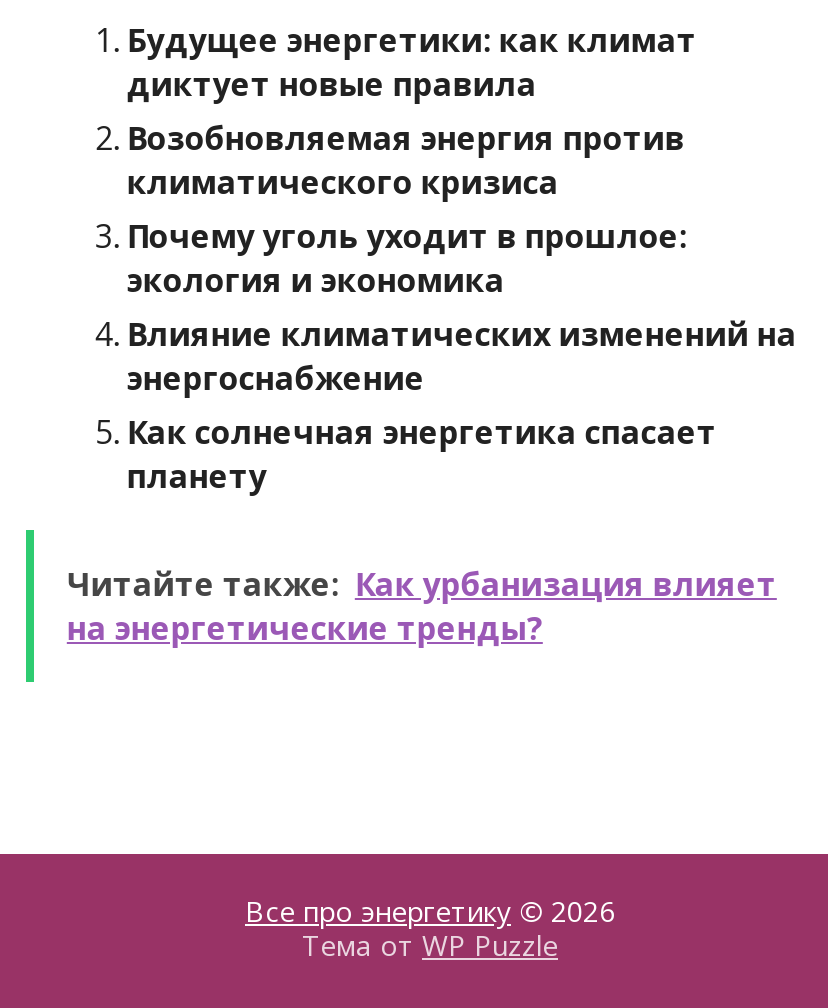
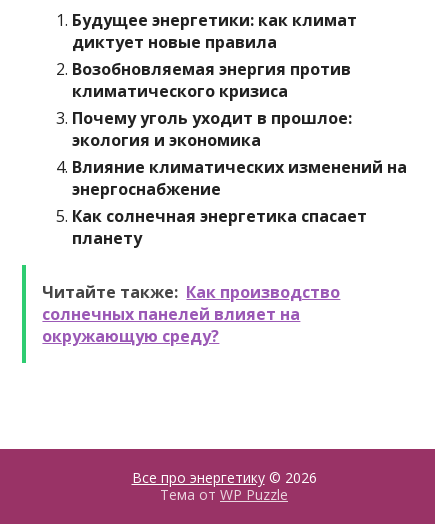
- Читайте также: Как урбанизация влияет
- на энергетические тренды?
+ Читайте также: Как производство
+ солнечных панелей влияет на
+ окружающую среду?
